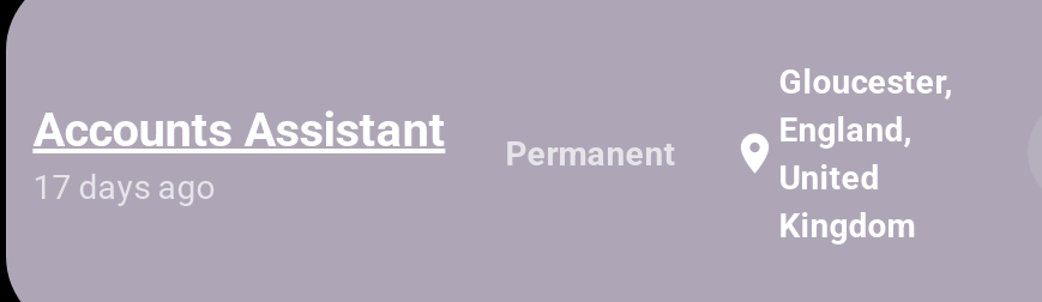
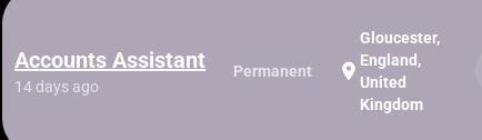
- 17 days ago
+ 14 days ago
